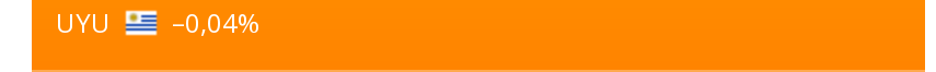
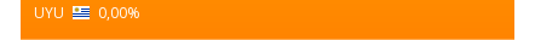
- UYU –0,04%
+ UYU 0,00%
